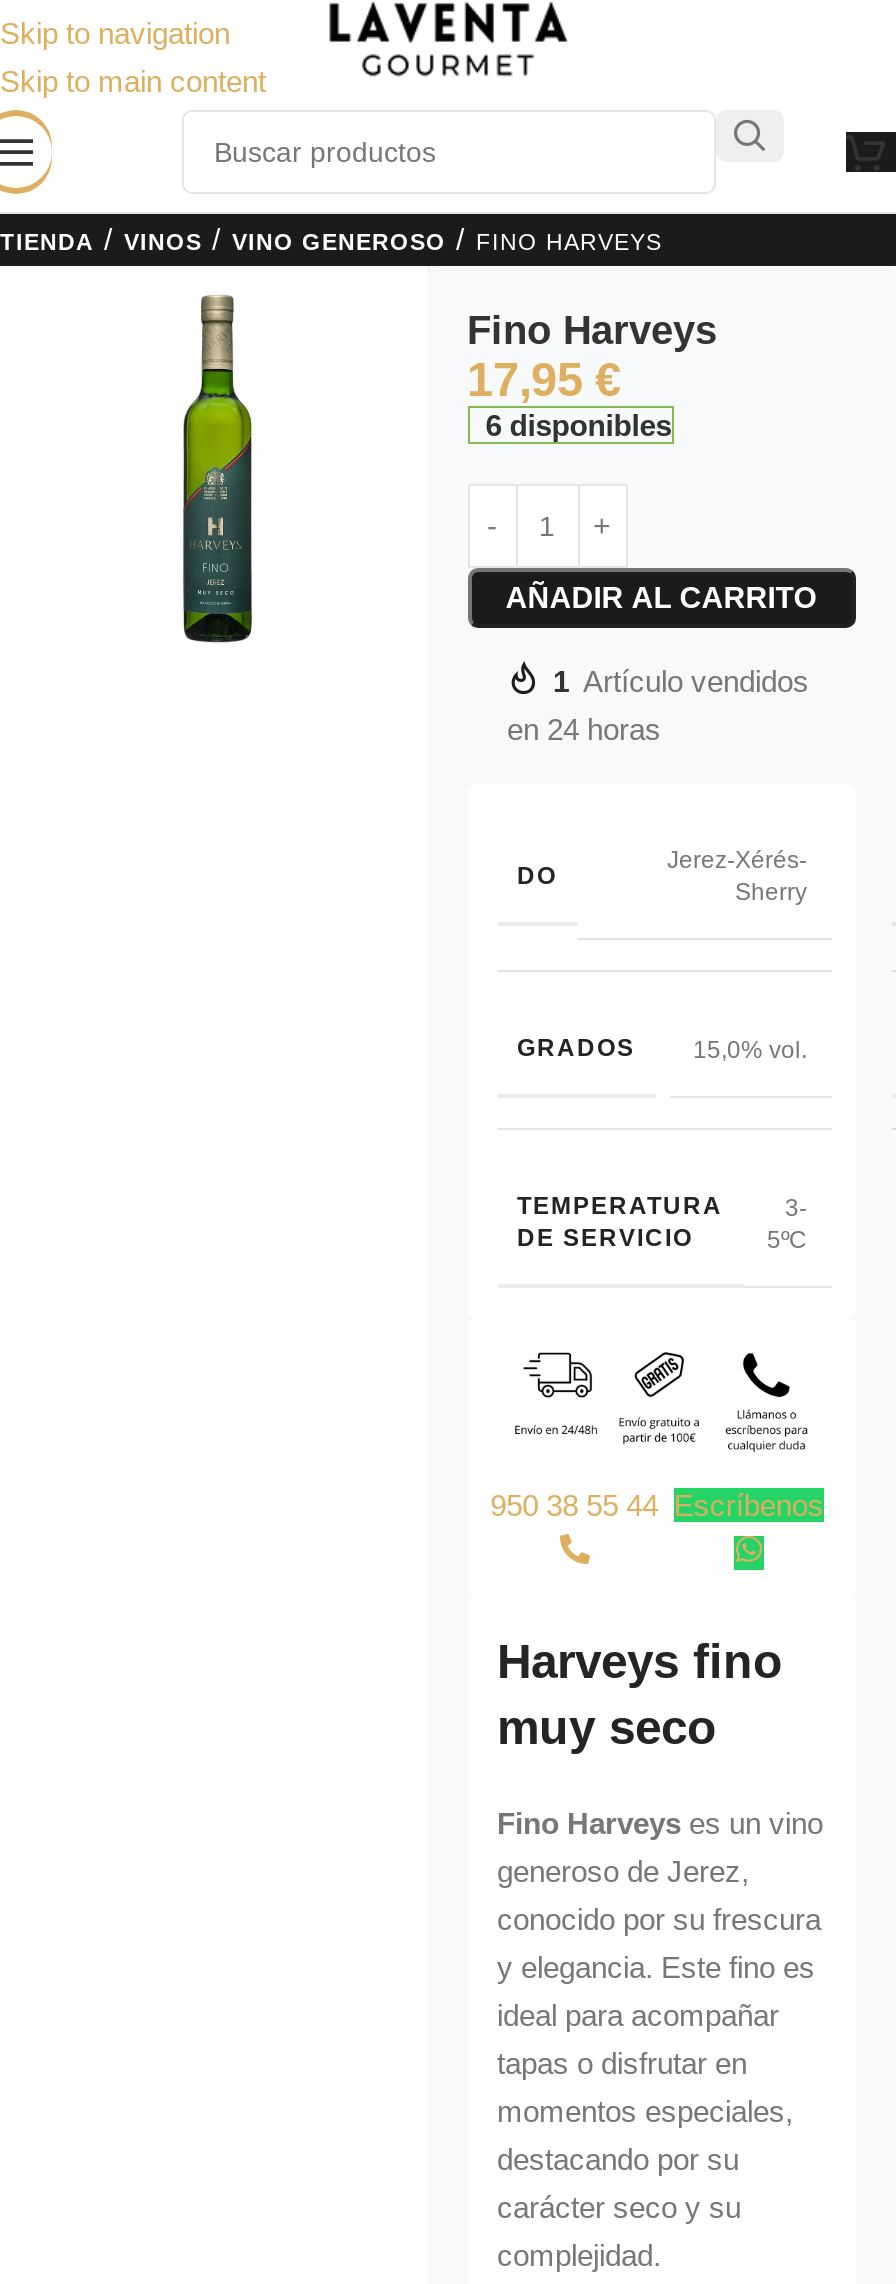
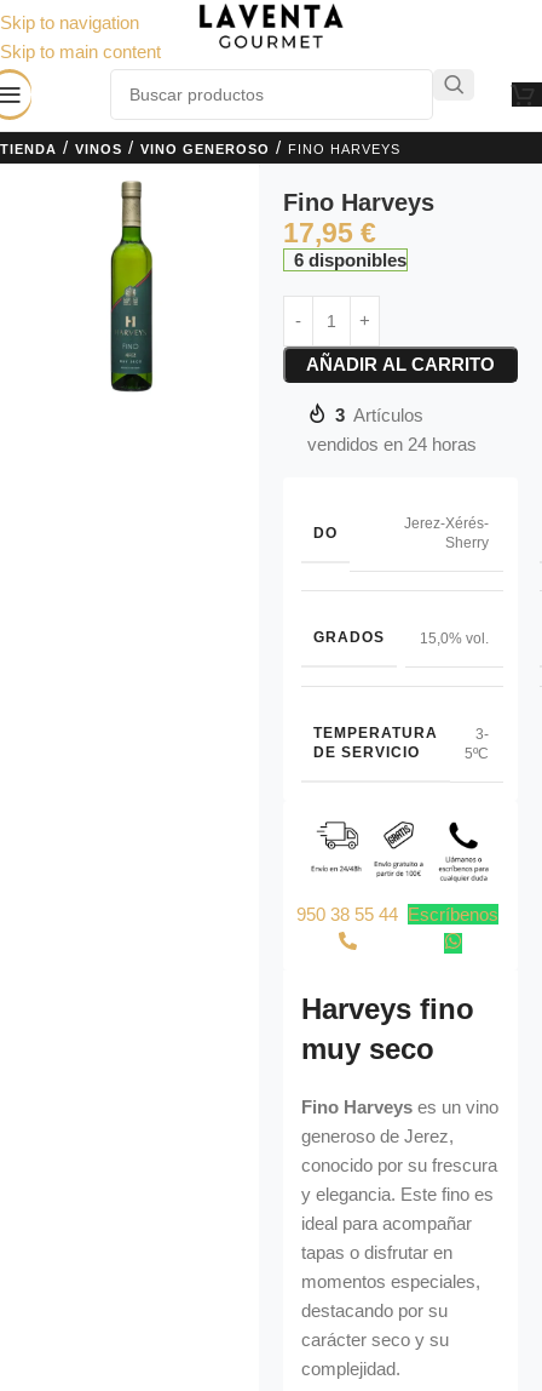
- 1 Artículo vendidos
- en 24 horas
+ 3 Artículos
+ vendidos en 24 horas
